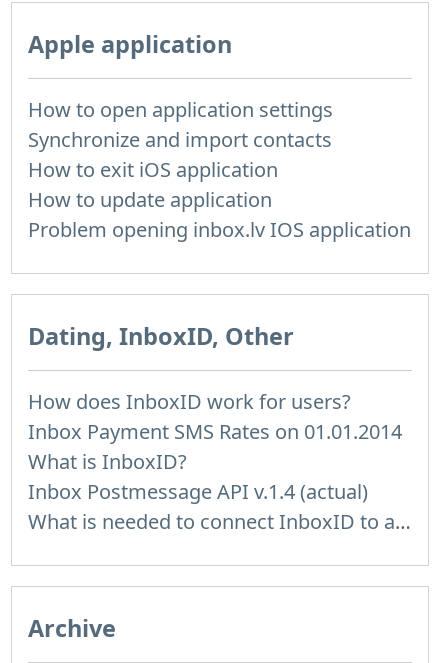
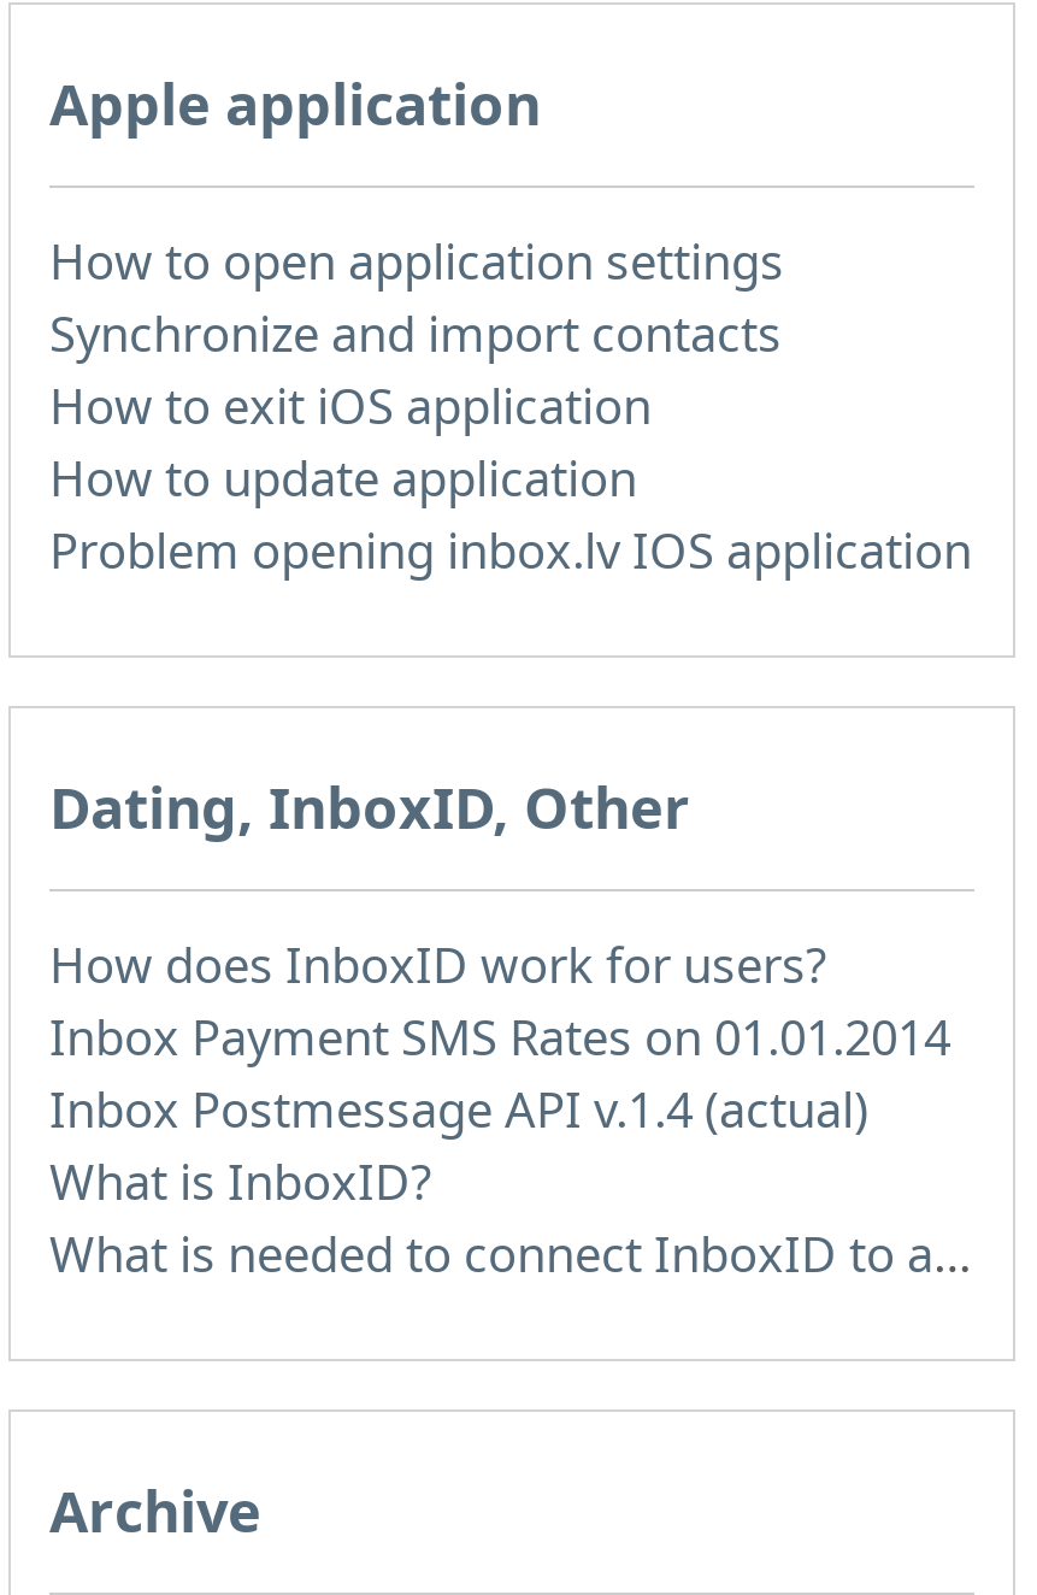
moved down: What is InboxID?

moved up: Inbox Postmessage API v.1.4 (actual)
